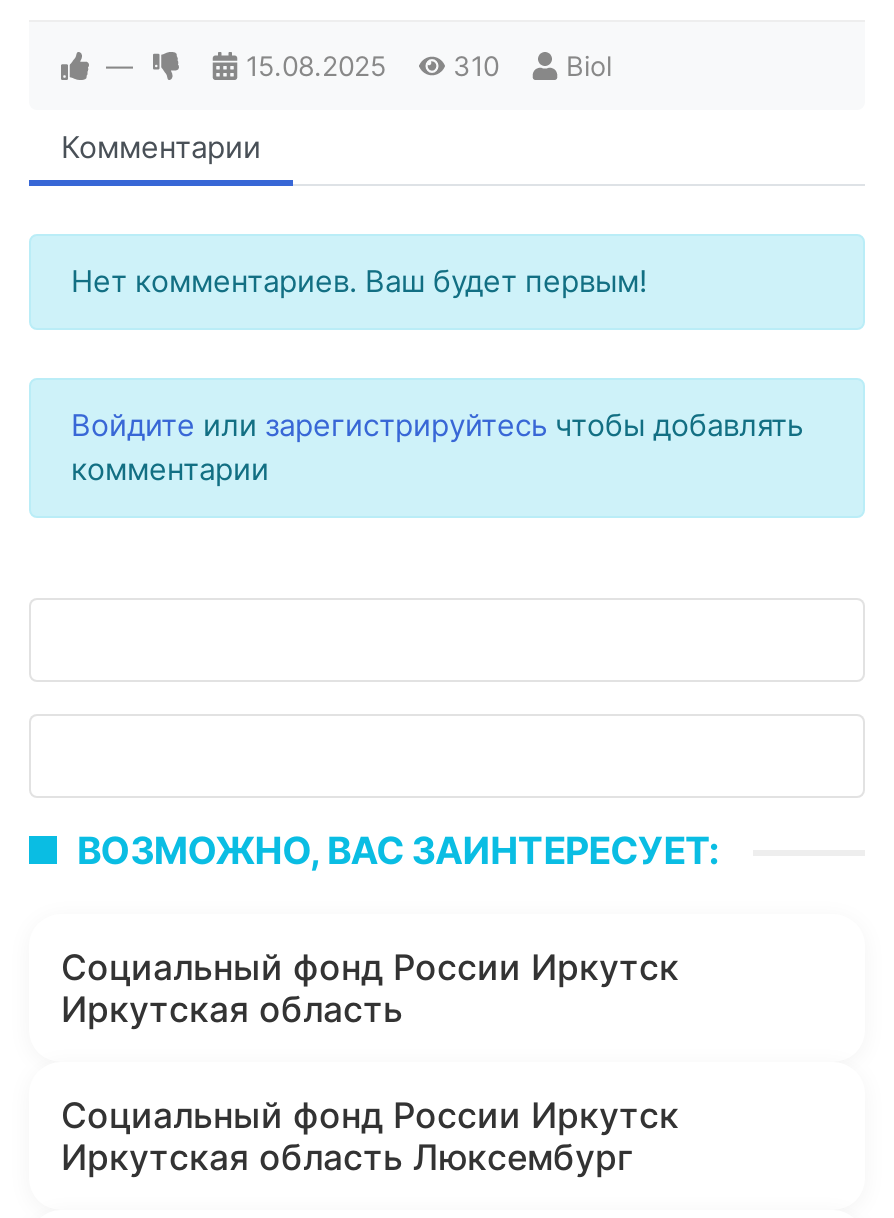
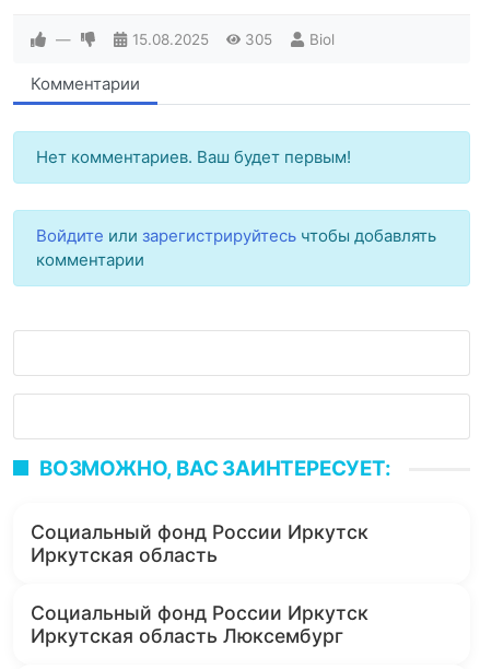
- 15.08.2025 310
+ 15.08.2025 305
